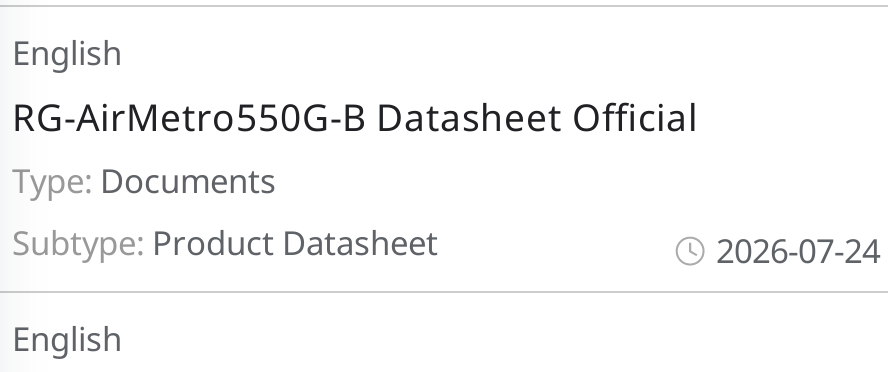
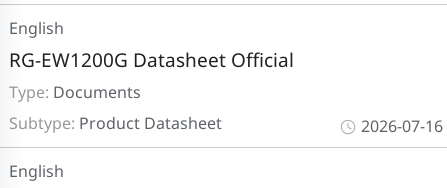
- RG-AirMetro550G-B Datasheet Official
+ RG-EW1200G Datasheet Official

- 2026-07-24
+ 2026-07-16
